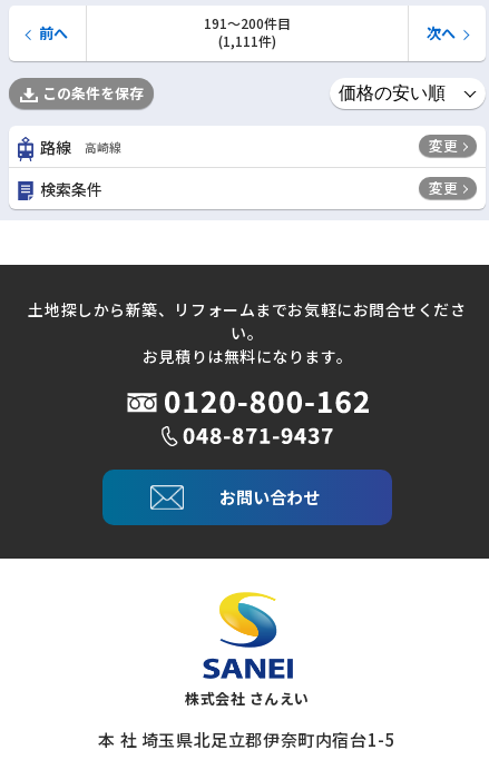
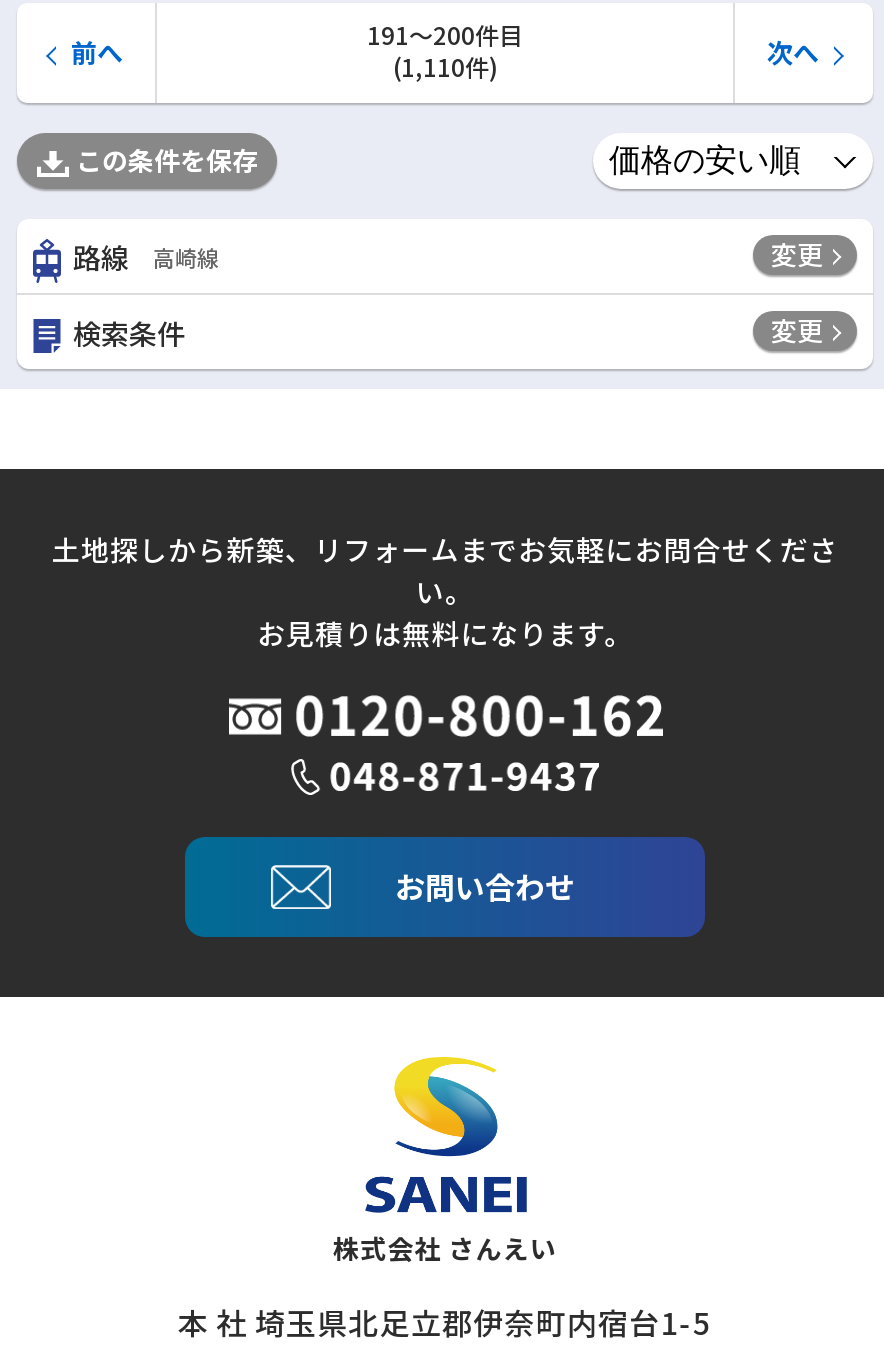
- (1,111件)
+ (1,110件)
